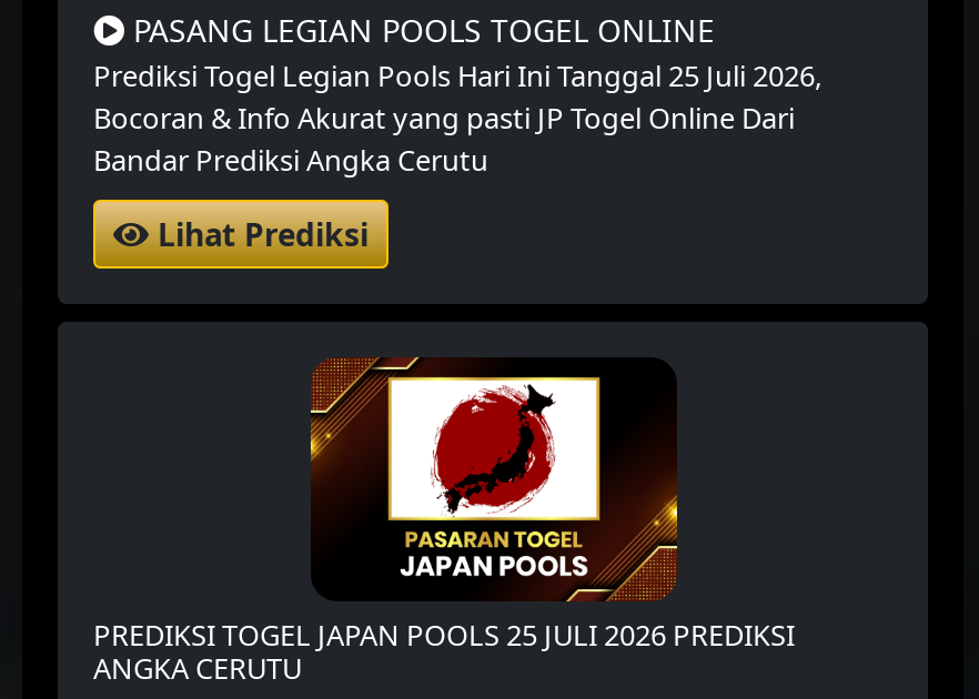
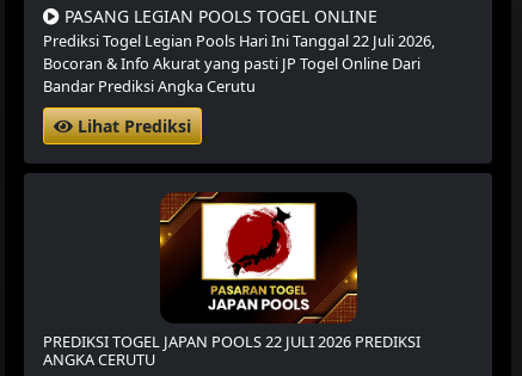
- Prediksi Togel Legian Pools Hari Ini Tanggal 25 Juli 2026,
+ Prediksi Togel Legian Pools Hari Ini Tanggal 22 Juli 2026,

- PREDIKSI TOGEL JAPAN POOLS 25 JULI 2026 PREDIKSI
+ PREDIKSI TOGEL JAPAN POOLS 22 JULI 2026 PREDIKSI
